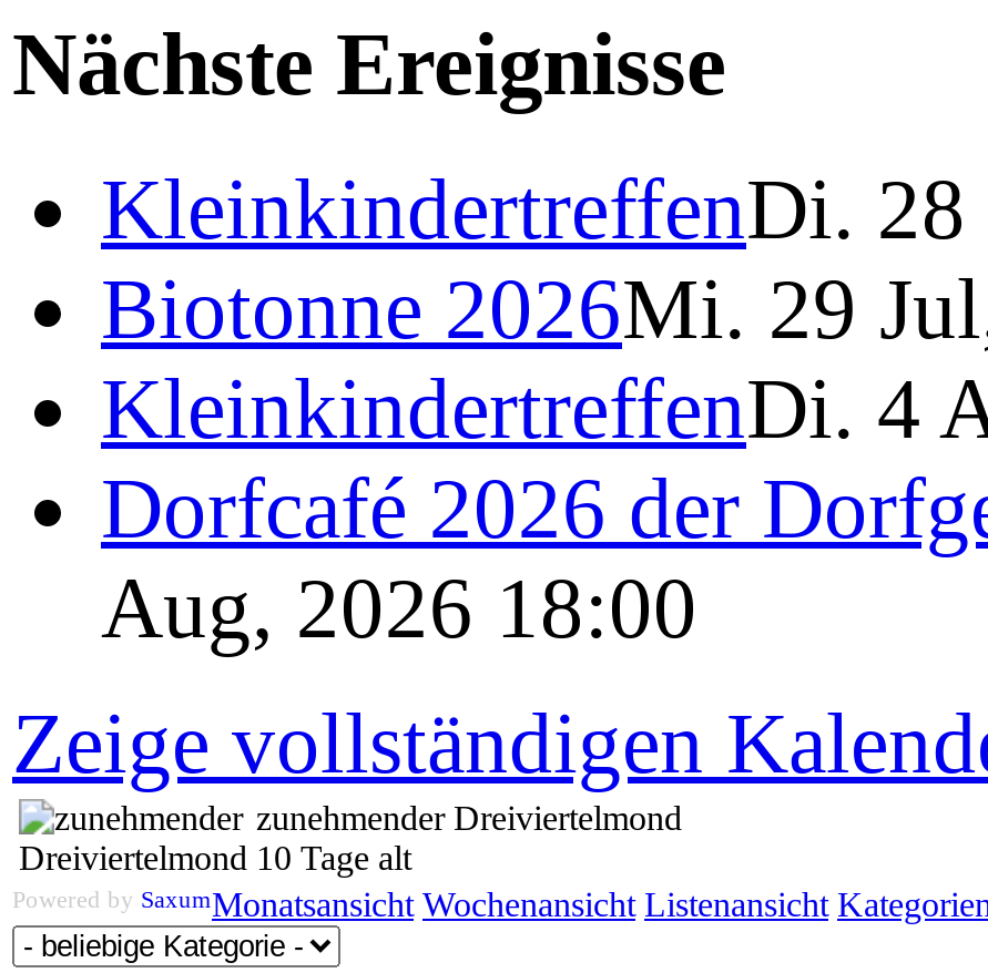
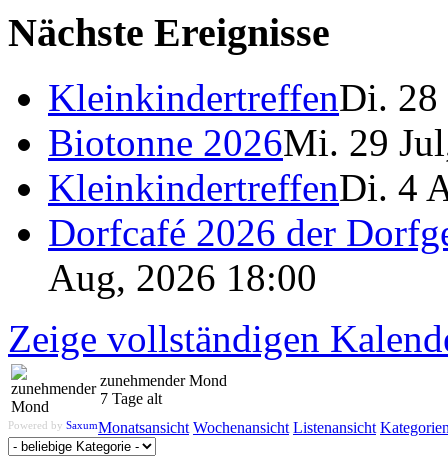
- zunehmender Dreiviertelmond
+ zunehmender Mond

- 10 Tage alt
+ 7 Tage alt
